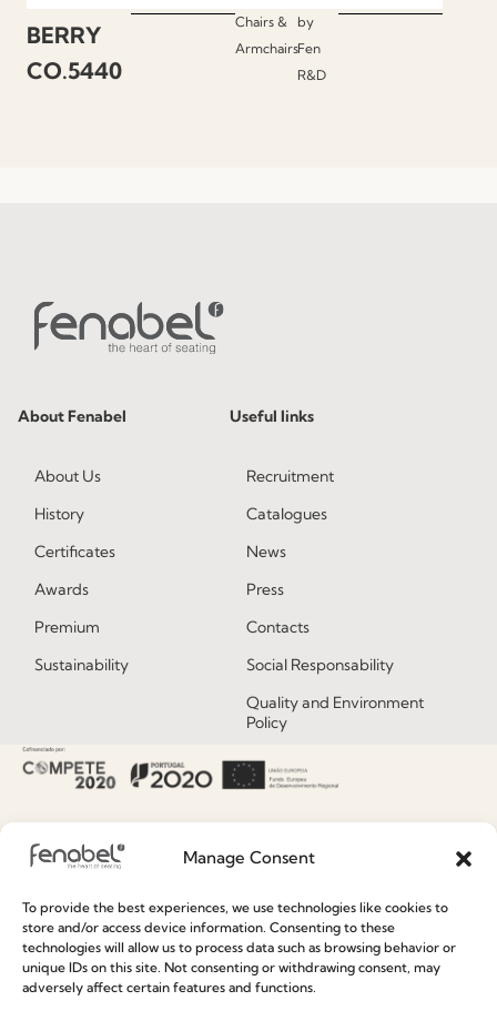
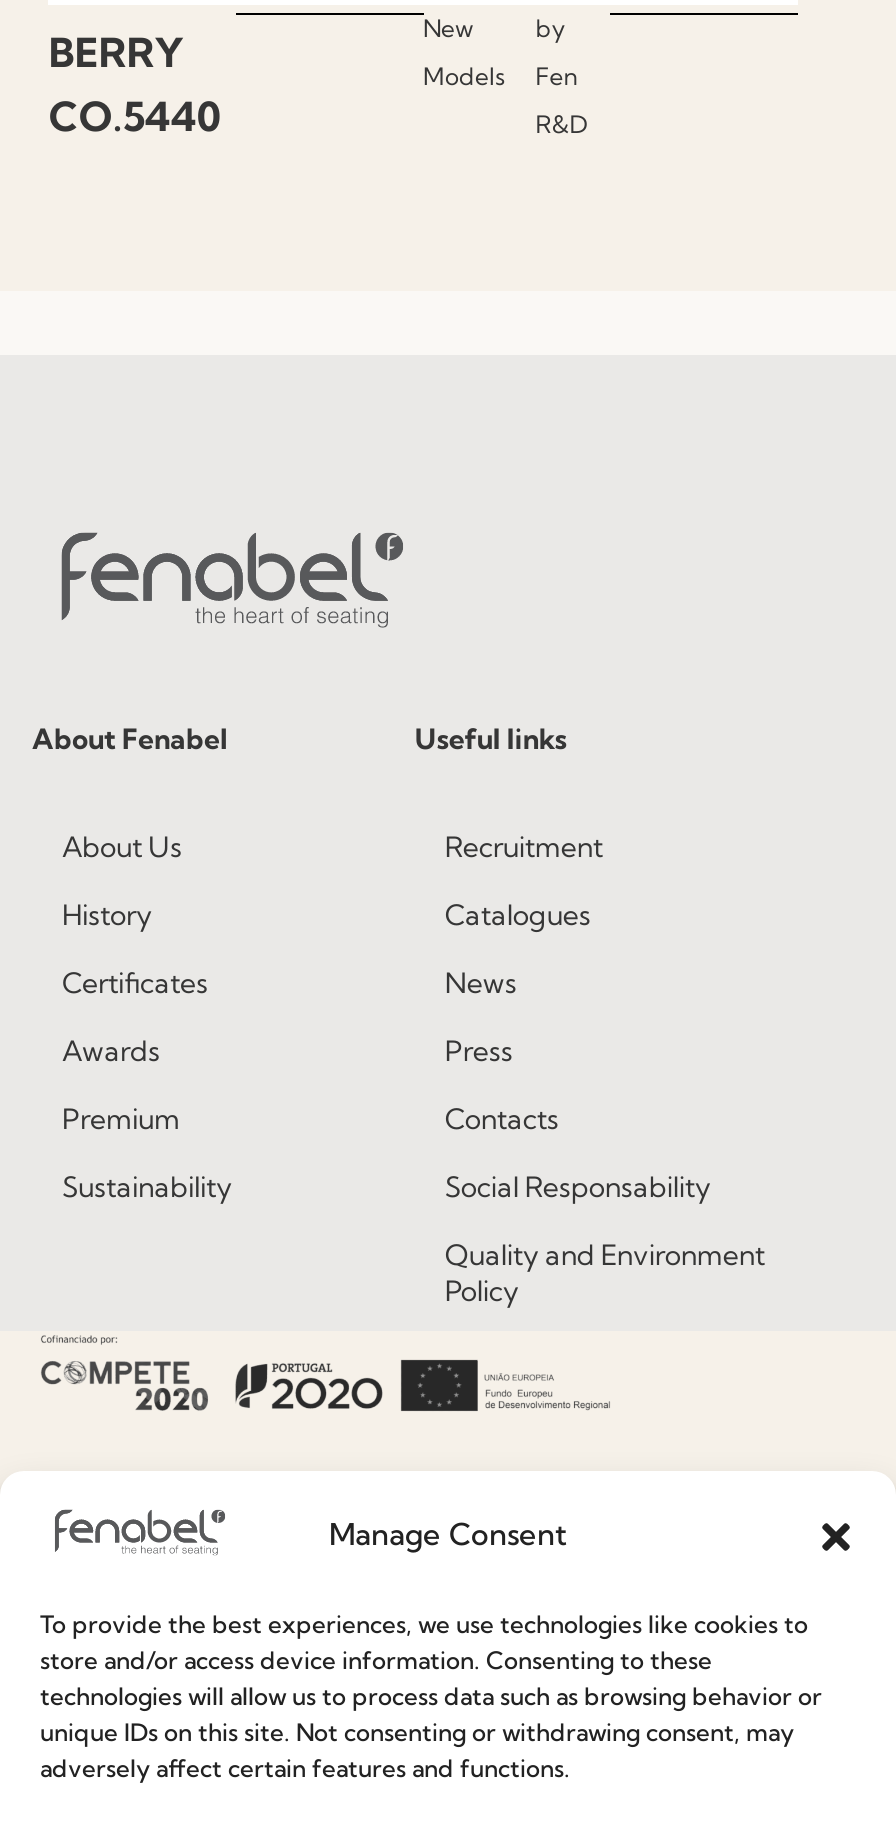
- Chairs &
+ New

- Armchairs
+ Models
